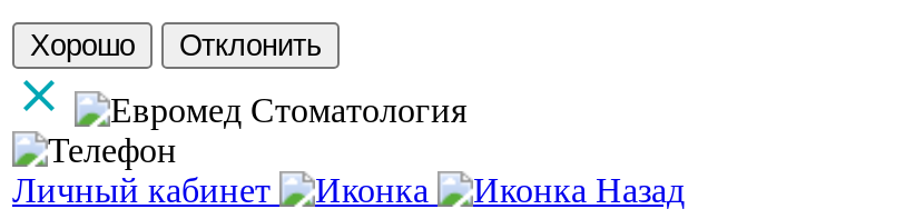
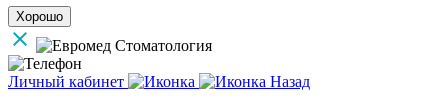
- Отклонить
